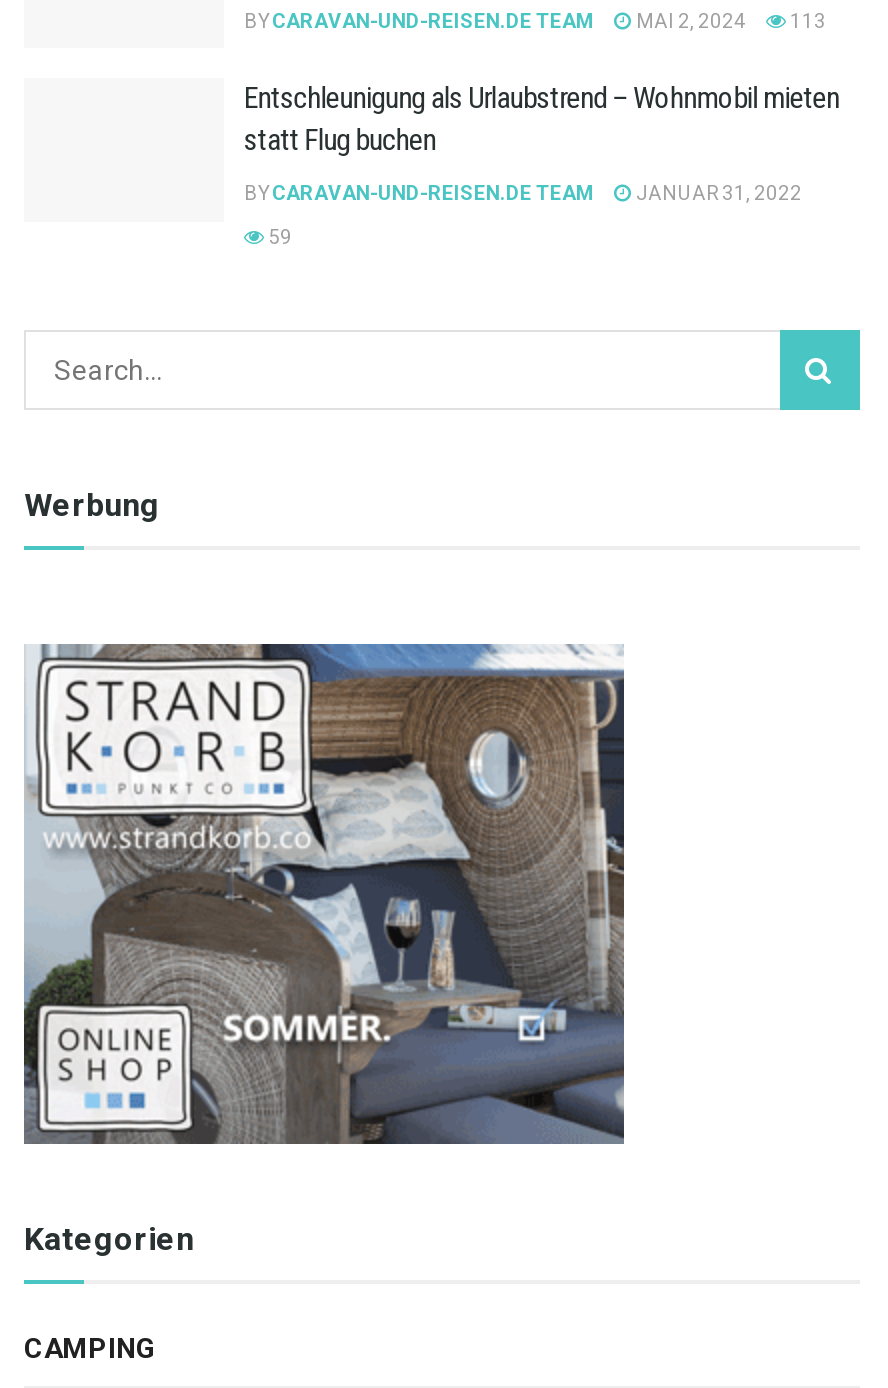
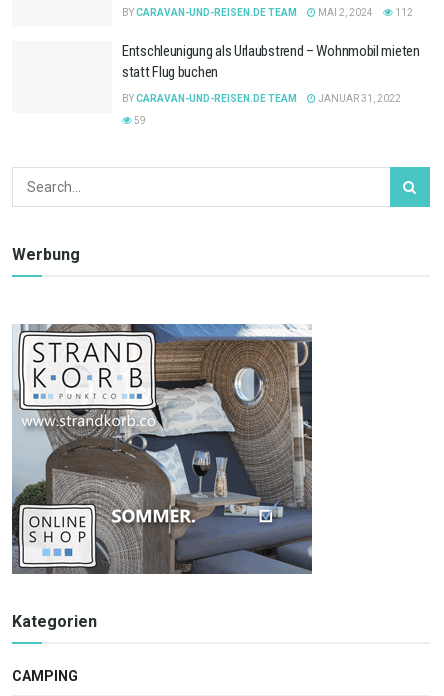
- BY CARAVAN-UND-REISEN.DE TEAM MAI 2, 2024 113
+ BY CARAVAN-UND-REISEN.DE TEAM MAI 2, 2024 112
